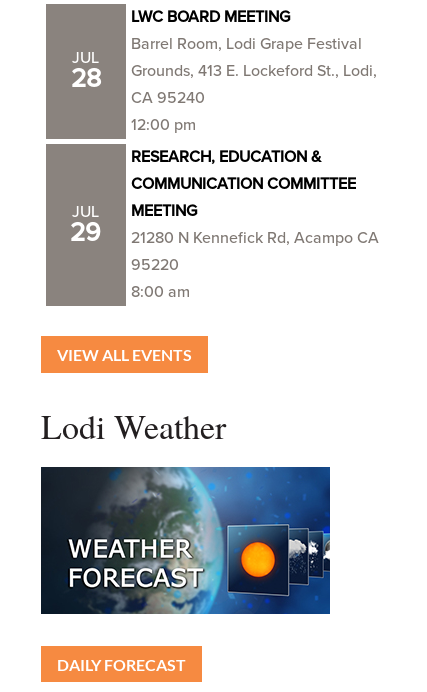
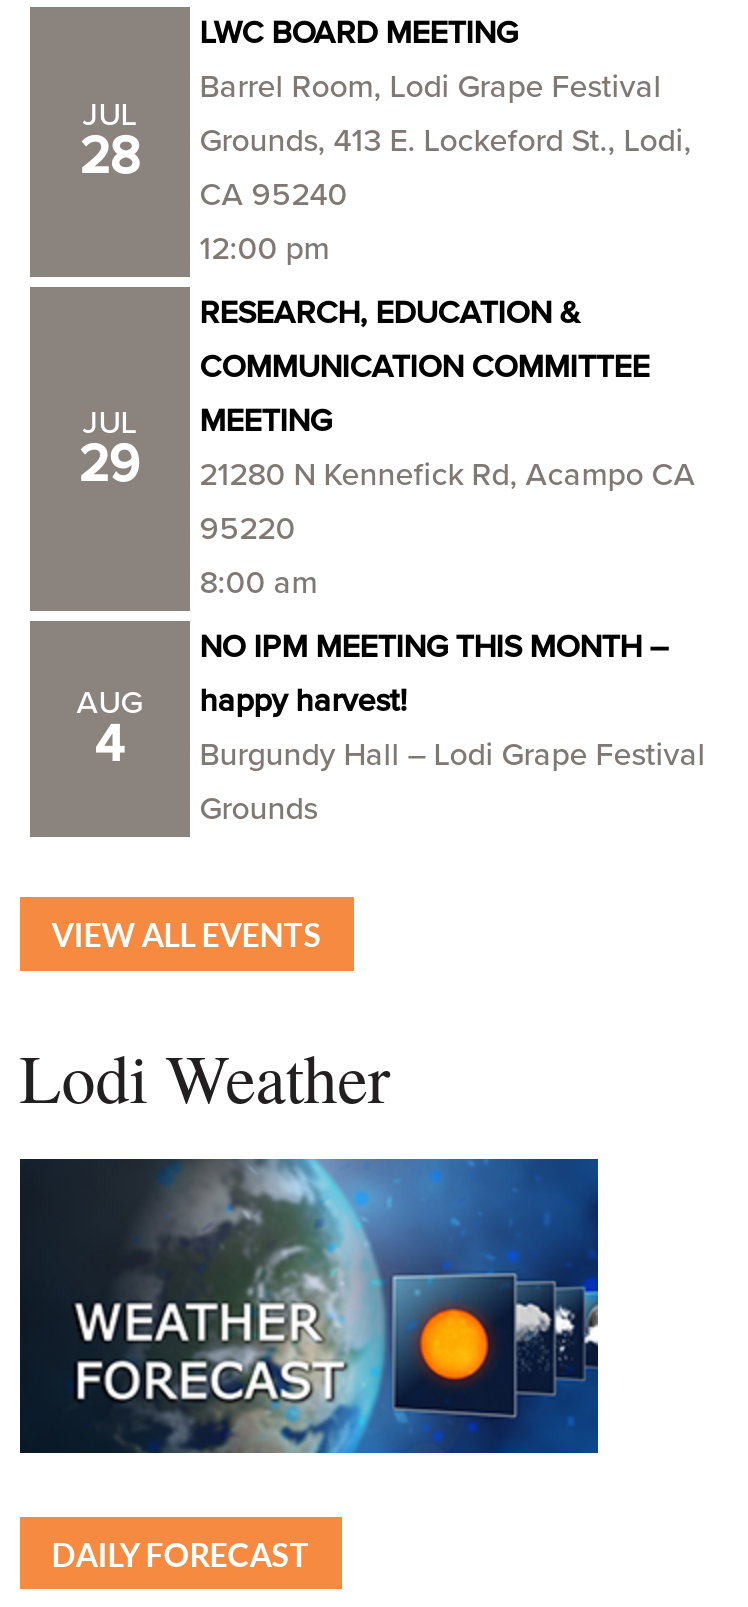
+ AUG
+ 4

+ NO IPM MEETING THIS MONTH –
+ happy harvest!
+ Burgundy Hall – Lodi Grape Festival
+ Grounds
